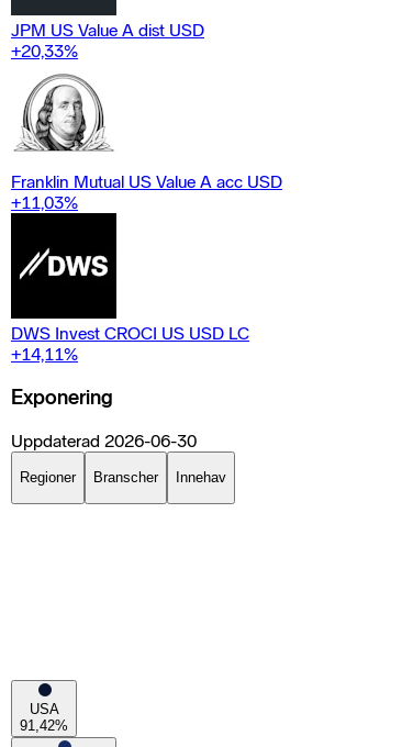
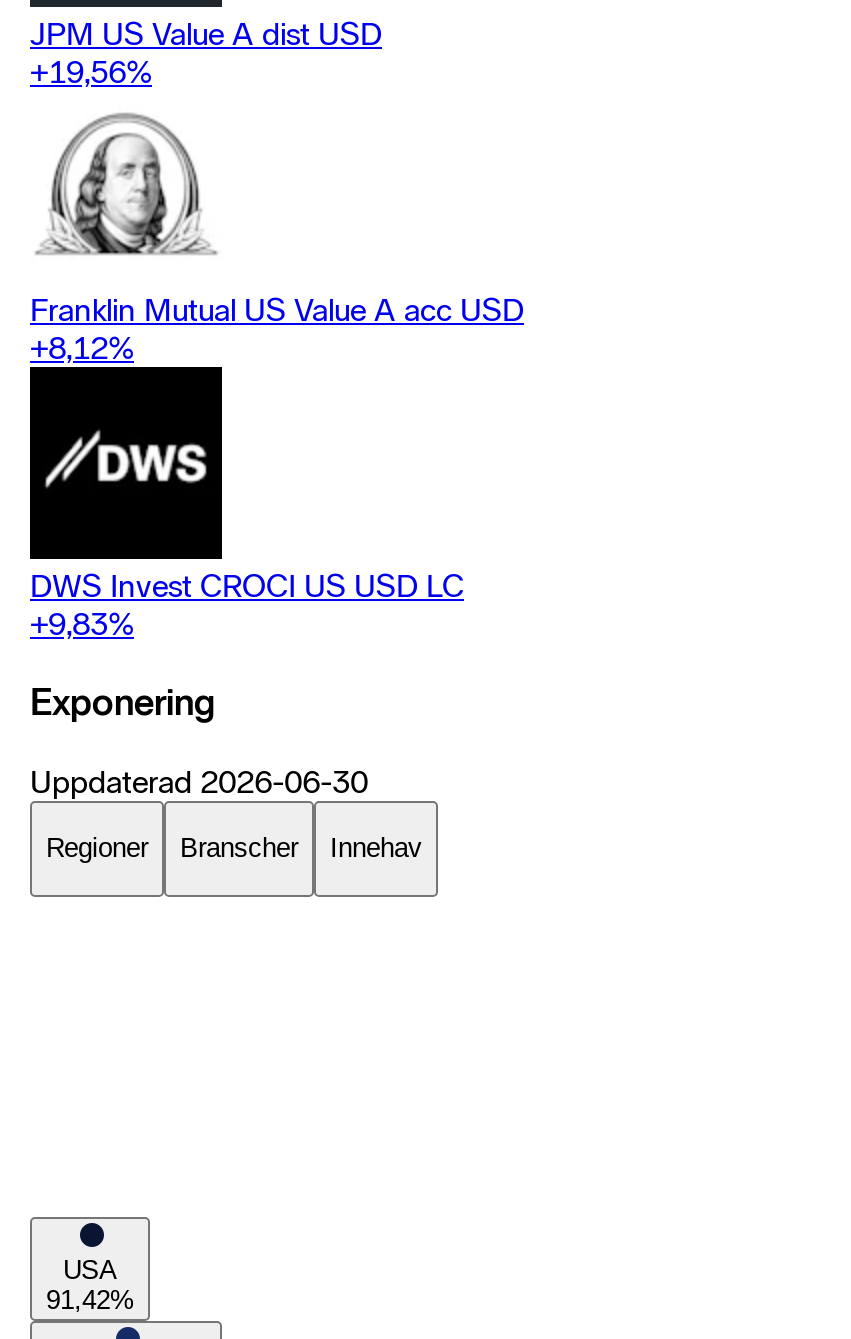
- +20,33%
+ +19,56%

- +11,03%
+ +8,12%

- +14,11%
+ +9,83%
